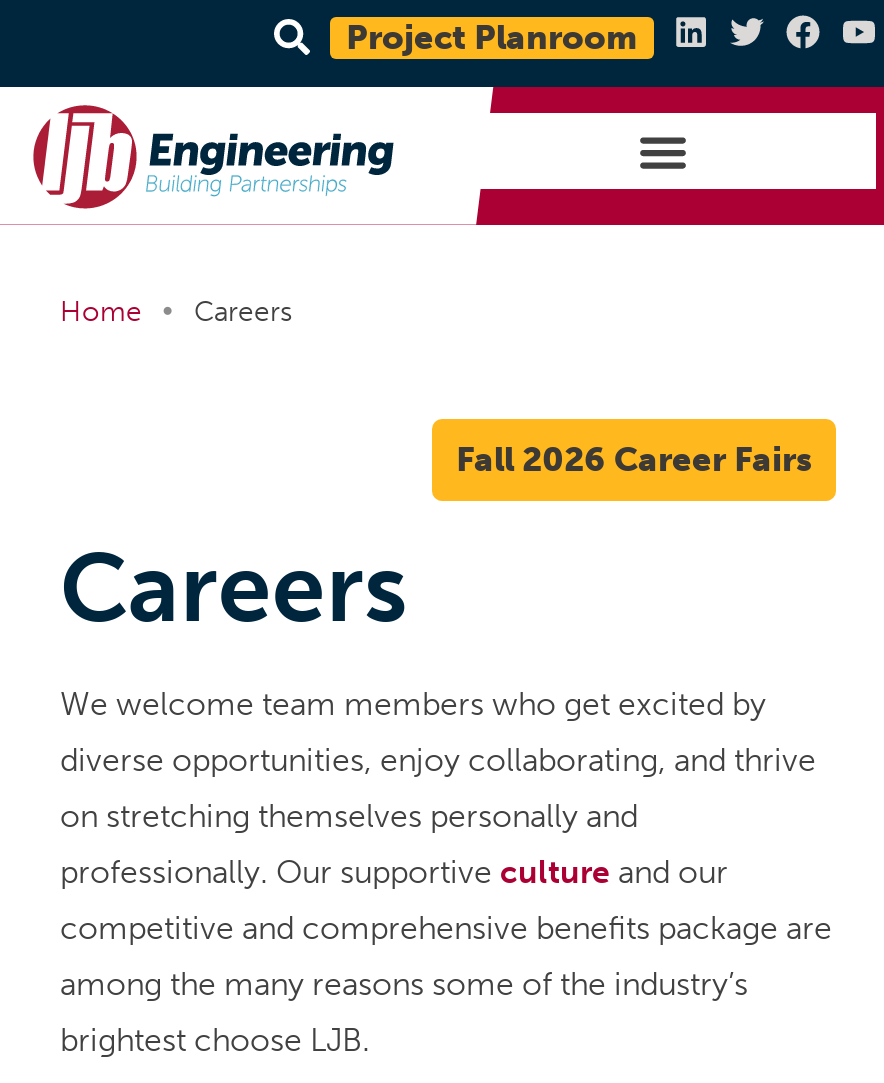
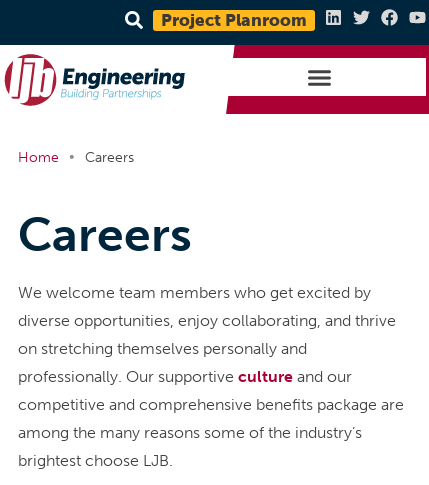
- Fall 2026 Career Fairs
